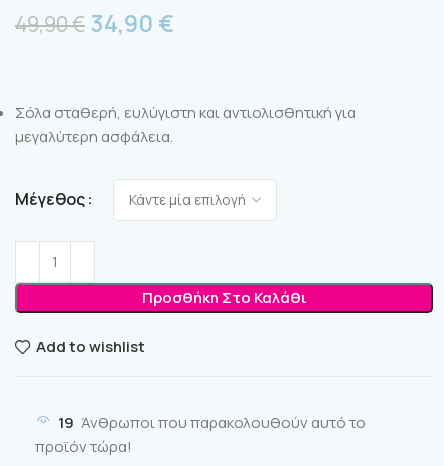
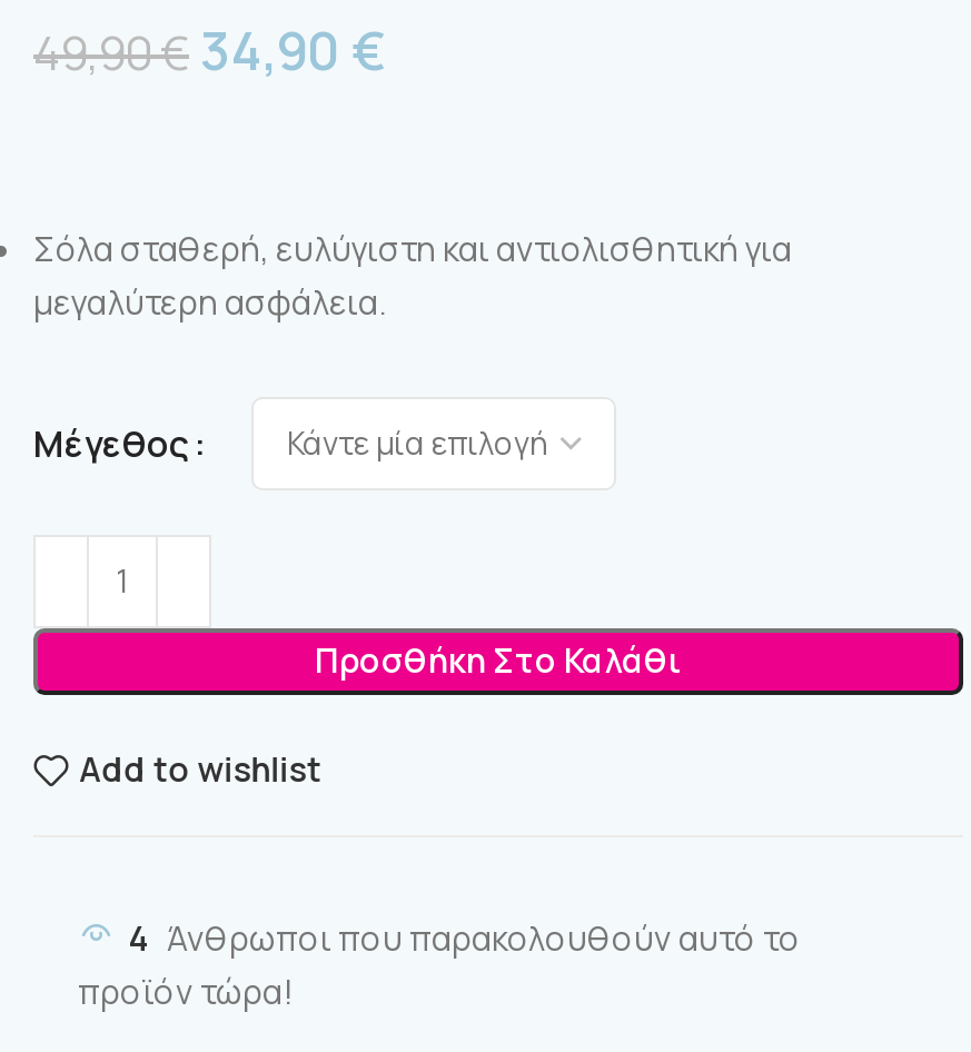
- 19 Άνθρωποι που παρακολουθούν αυτό το
+ 4 Άνθρωποι που παρακολουθούν αυτό το
